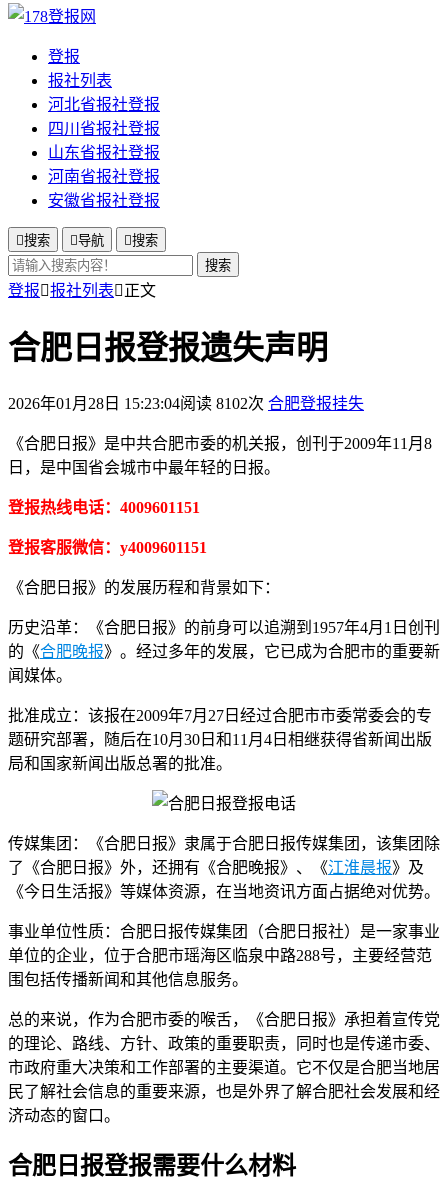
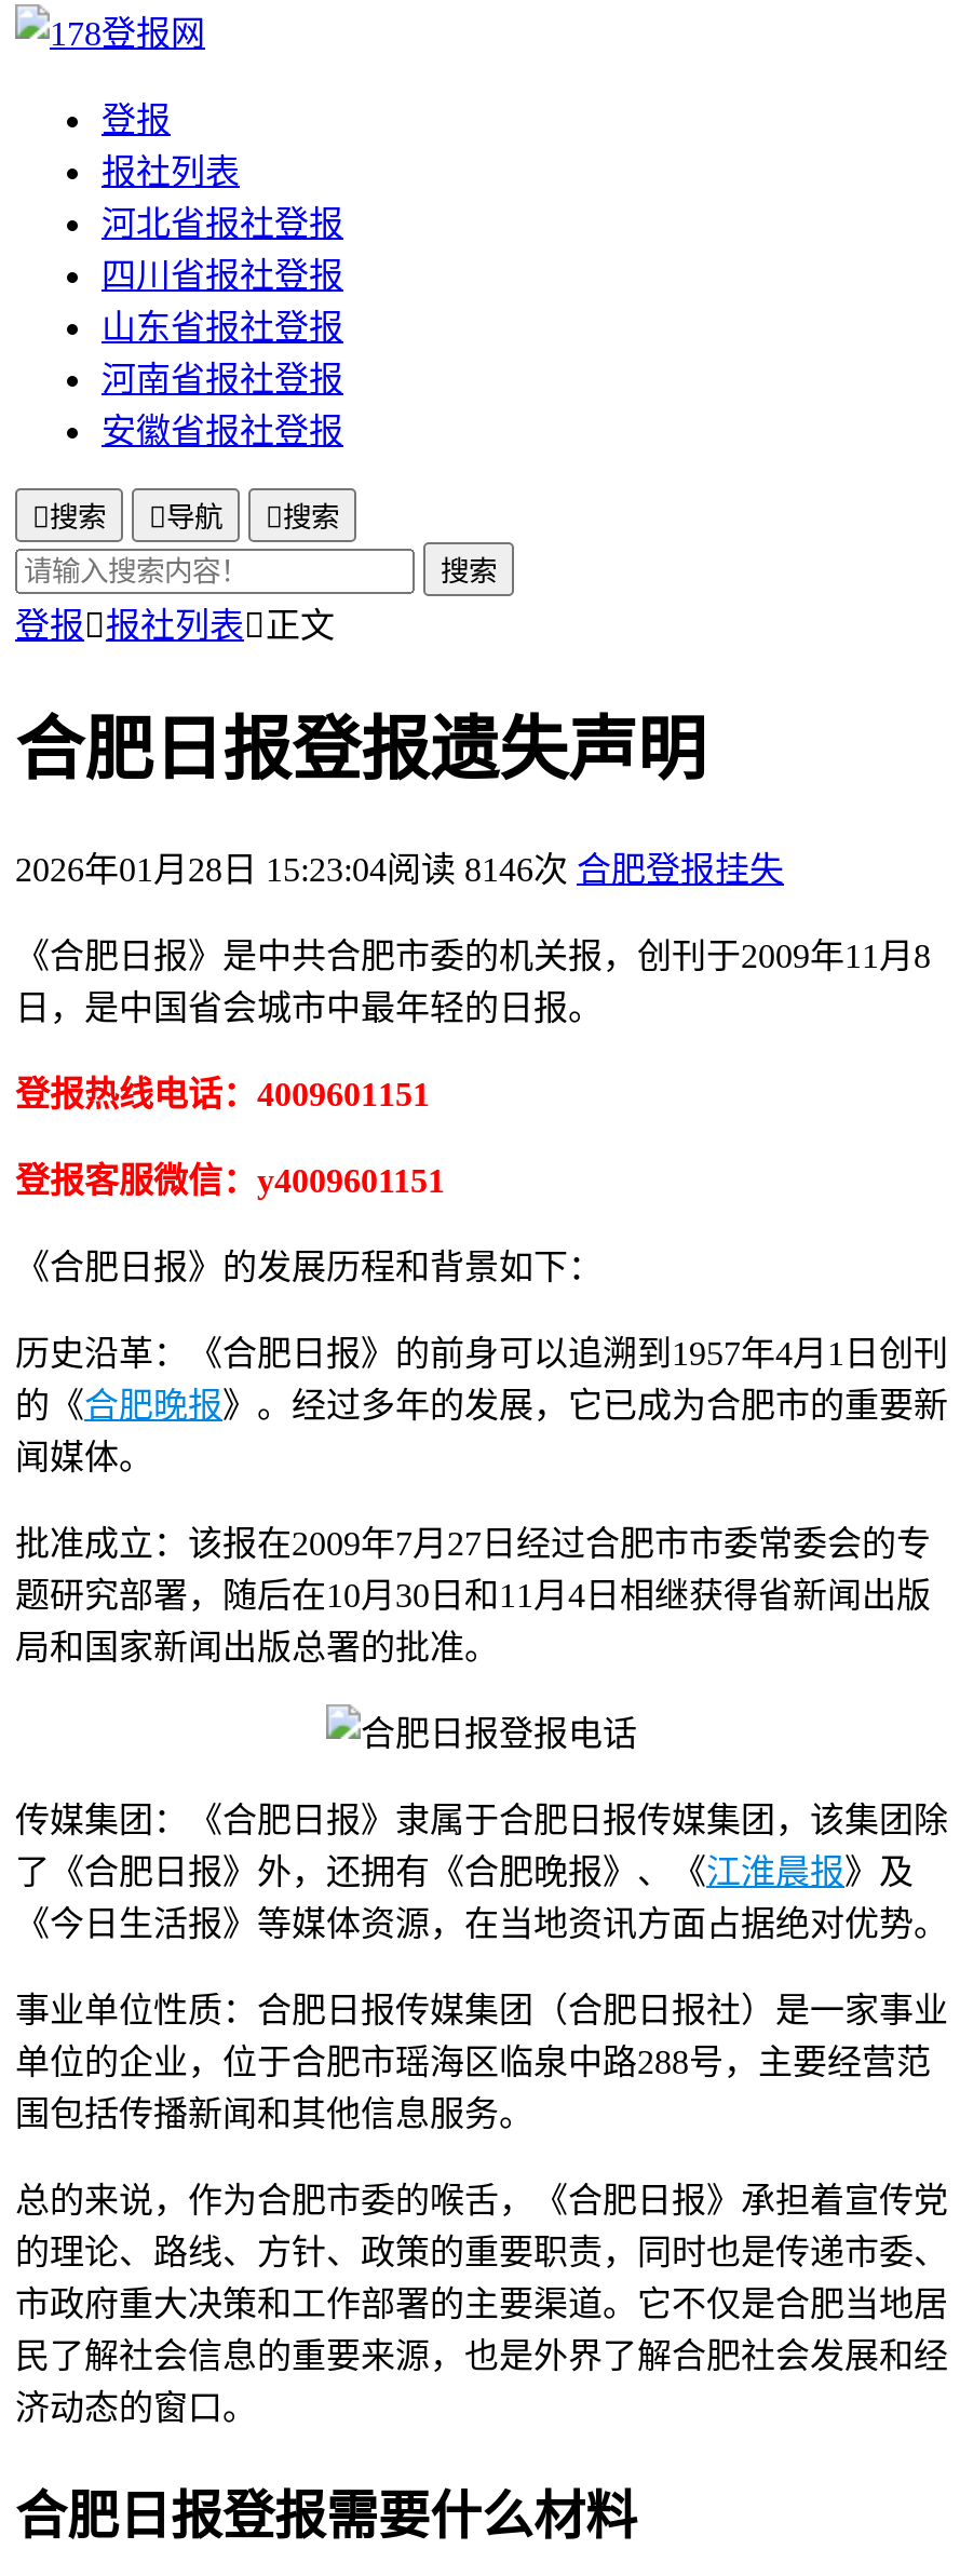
- 2026年01月28日 15:23:04阅读 8102次 合肥登报挂失
+ 2026年01月28日 15:23:04阅读 8146次 合肥登报挂失
